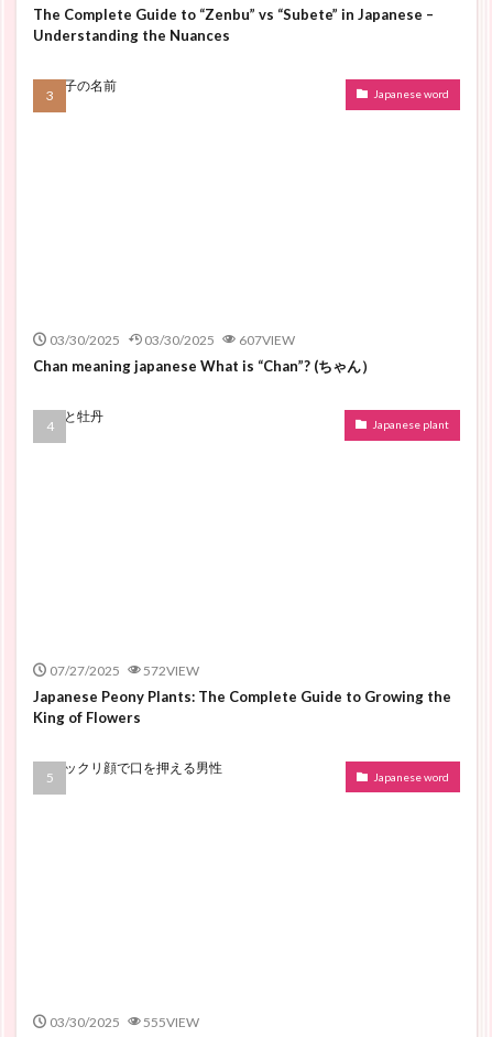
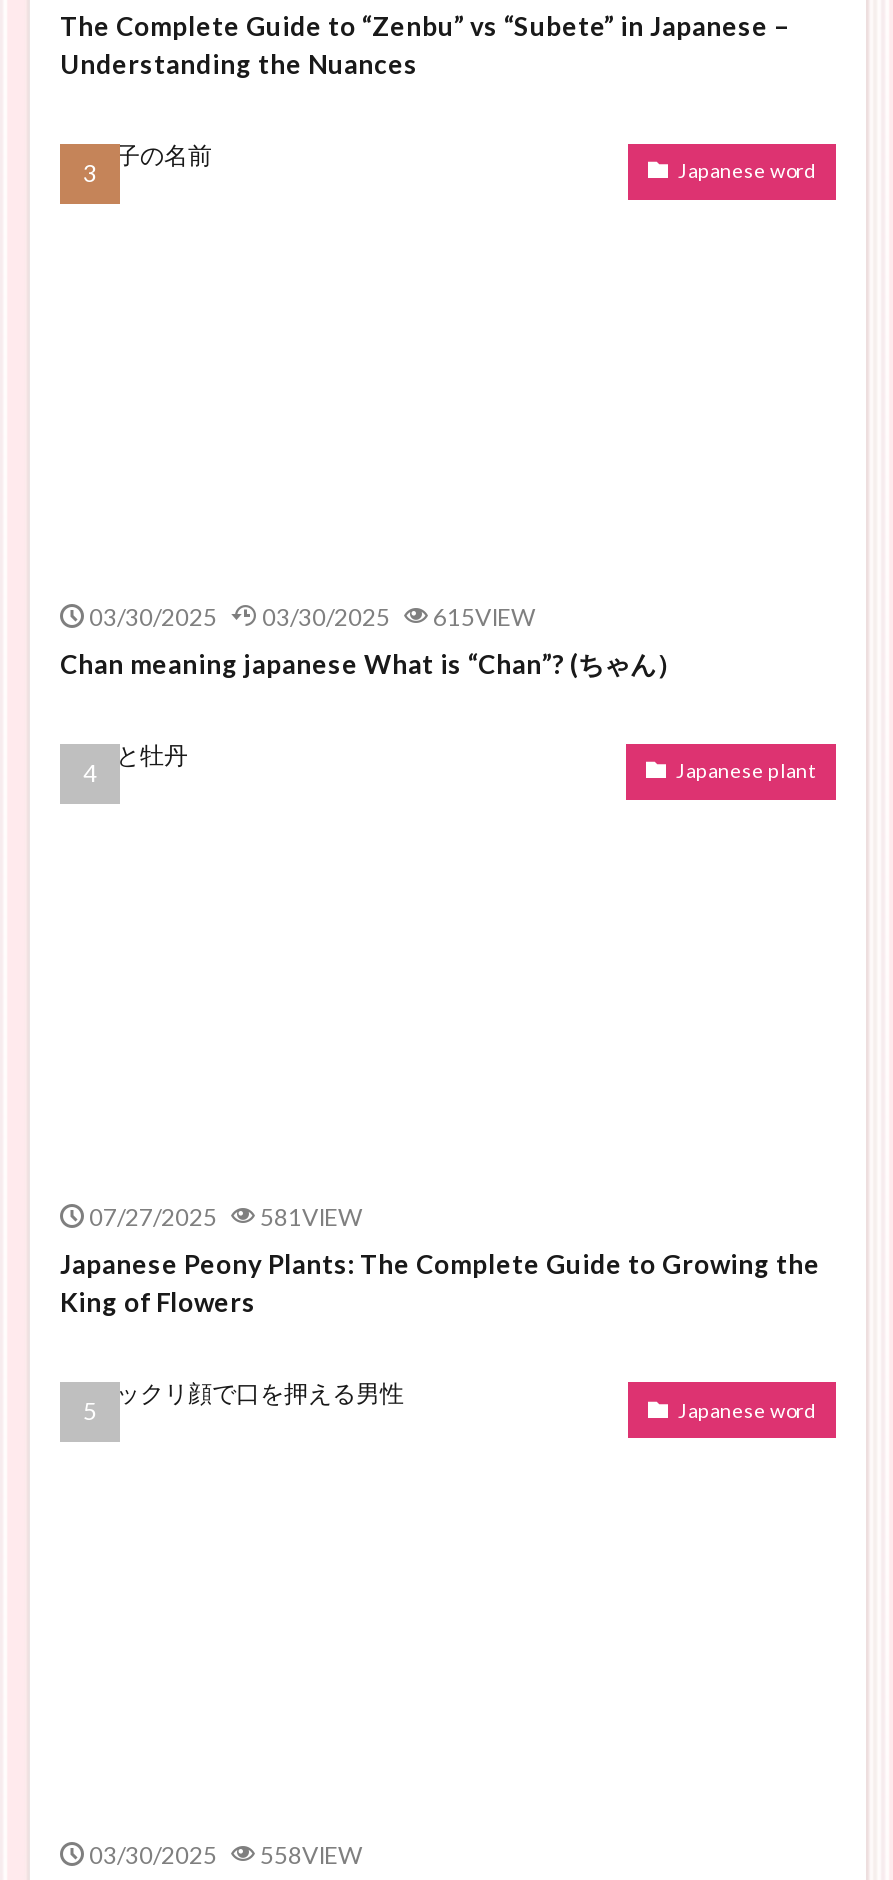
- 03/30/2025 03/30/2025 607VIEW
+ 03/30/2025 03/30/2025 615VIEW

- 07/27/2025 572VIEW
+ 07/27/2025 581VIEW

- 03/30/2025 555VIEW
+ 03/30/2025 558VIEW
